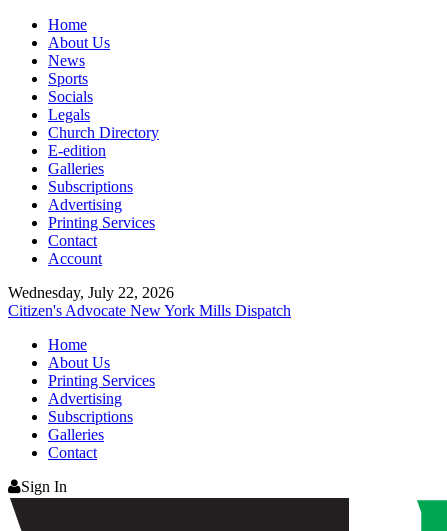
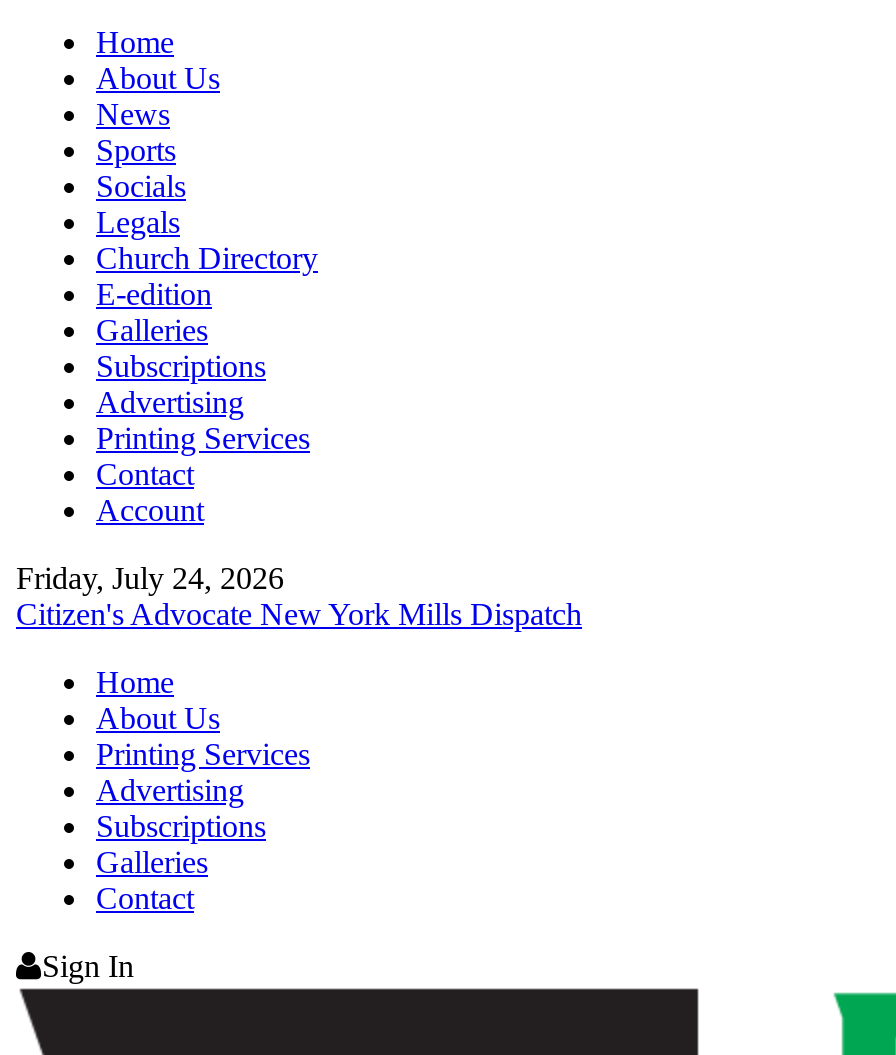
- Wednesday, July 22, 2026
+ Friday, July 24, 2026
